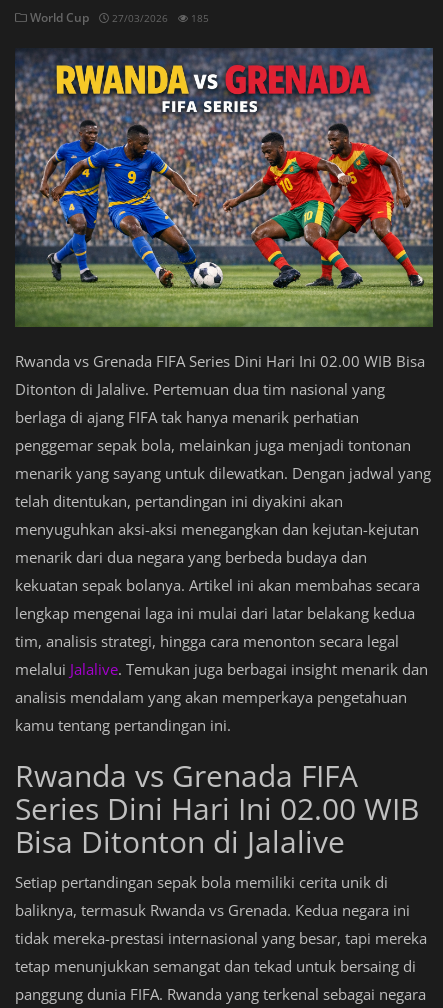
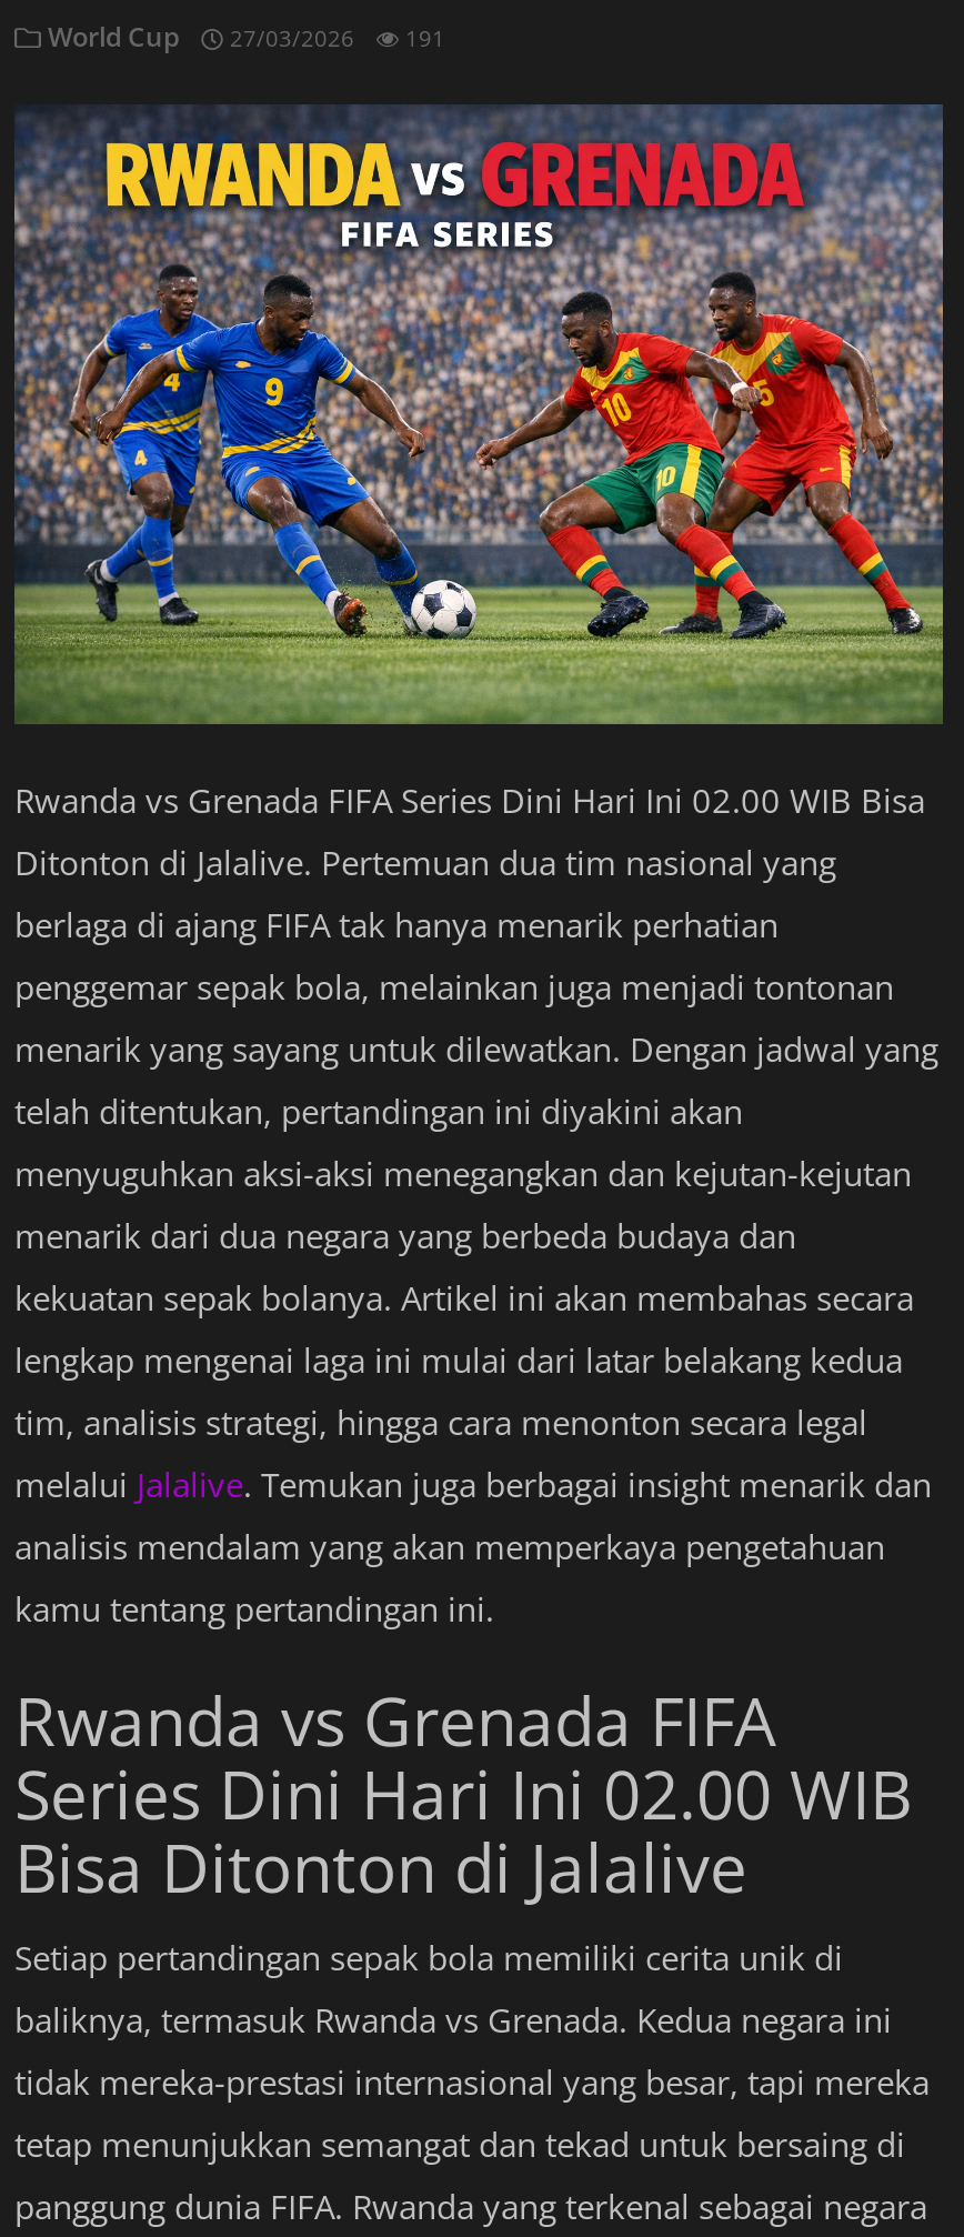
- World Cup 27/03/2026 185
+ World Cup 27/03/2026 191
